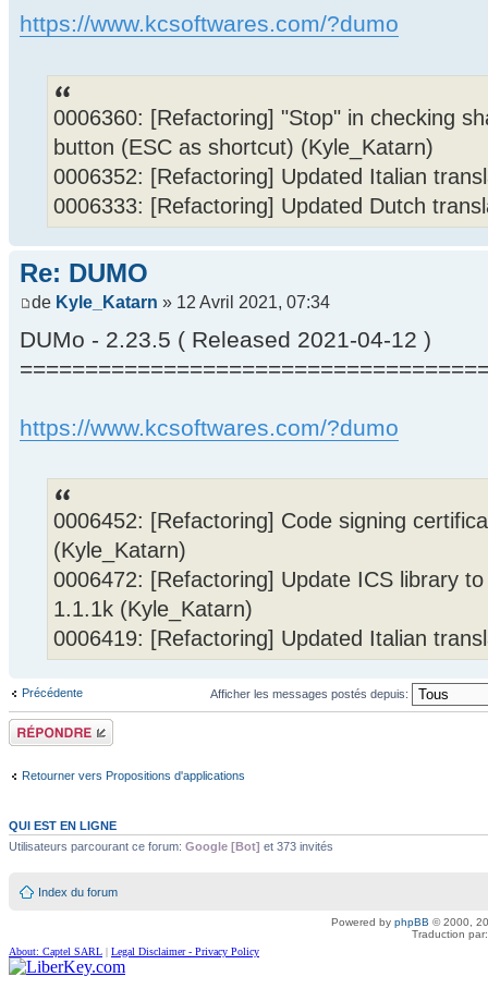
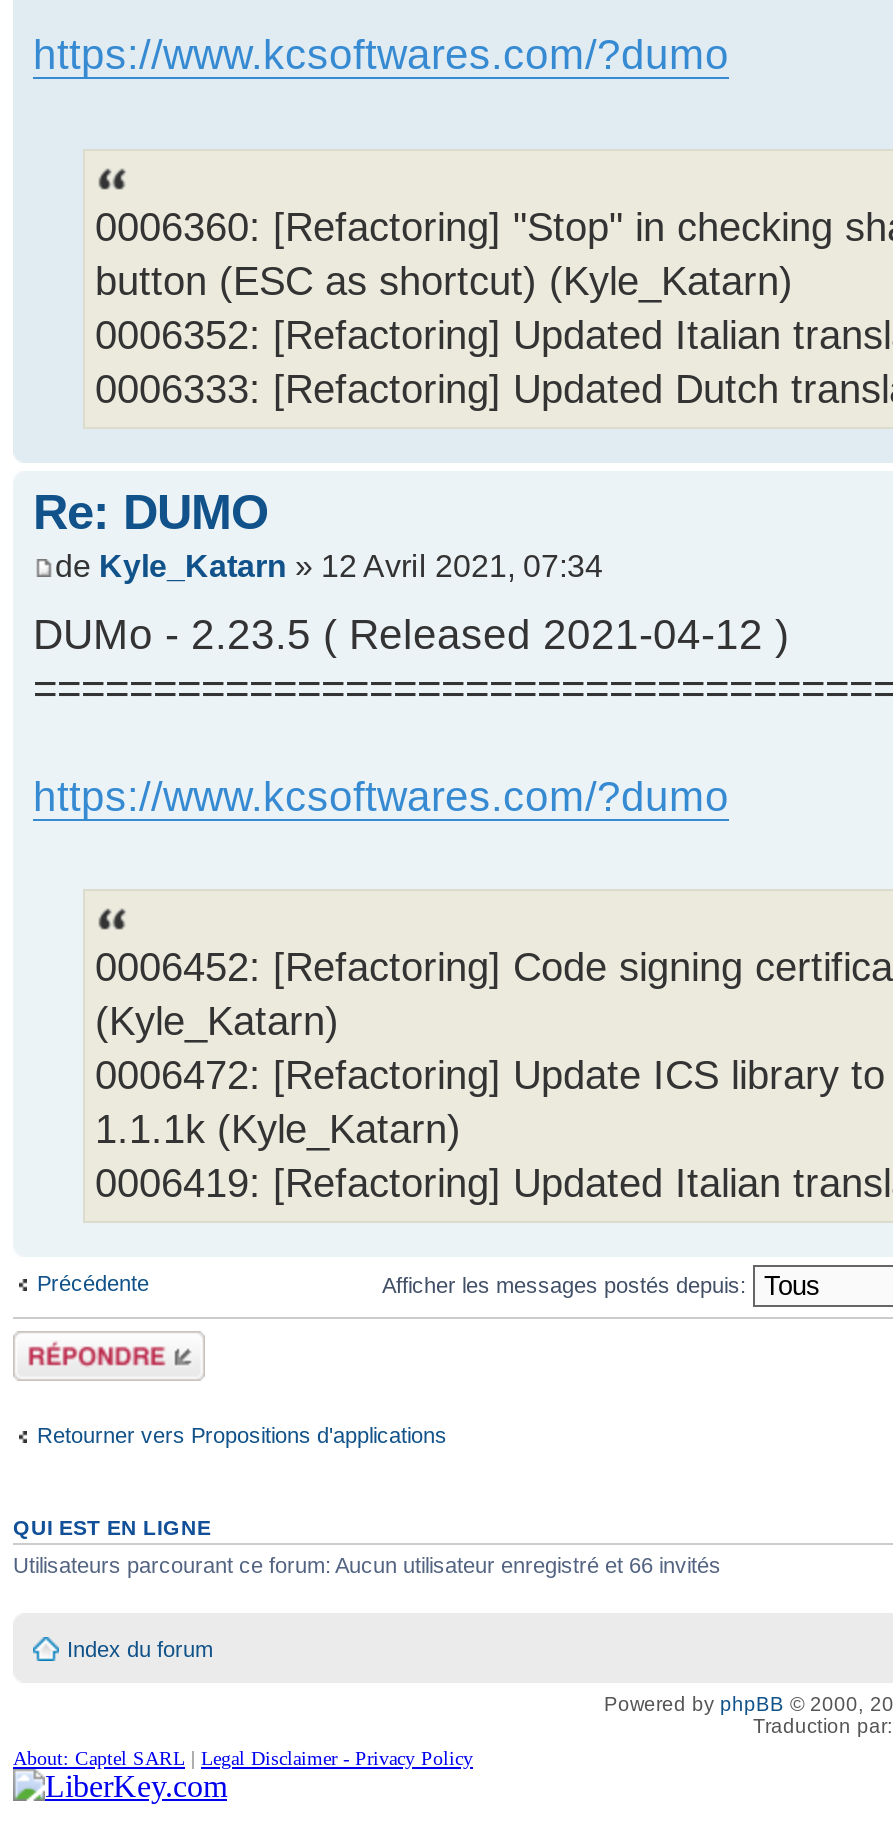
- Utilisateurs parcourant ce forum: Google [Bot] et 373 invités
+ Utilisateurs parcourant ce forum: Aucun utilisateur enregistré et 66 invités
